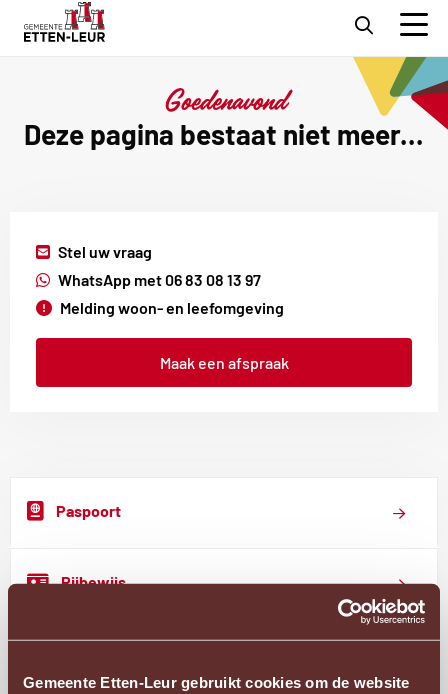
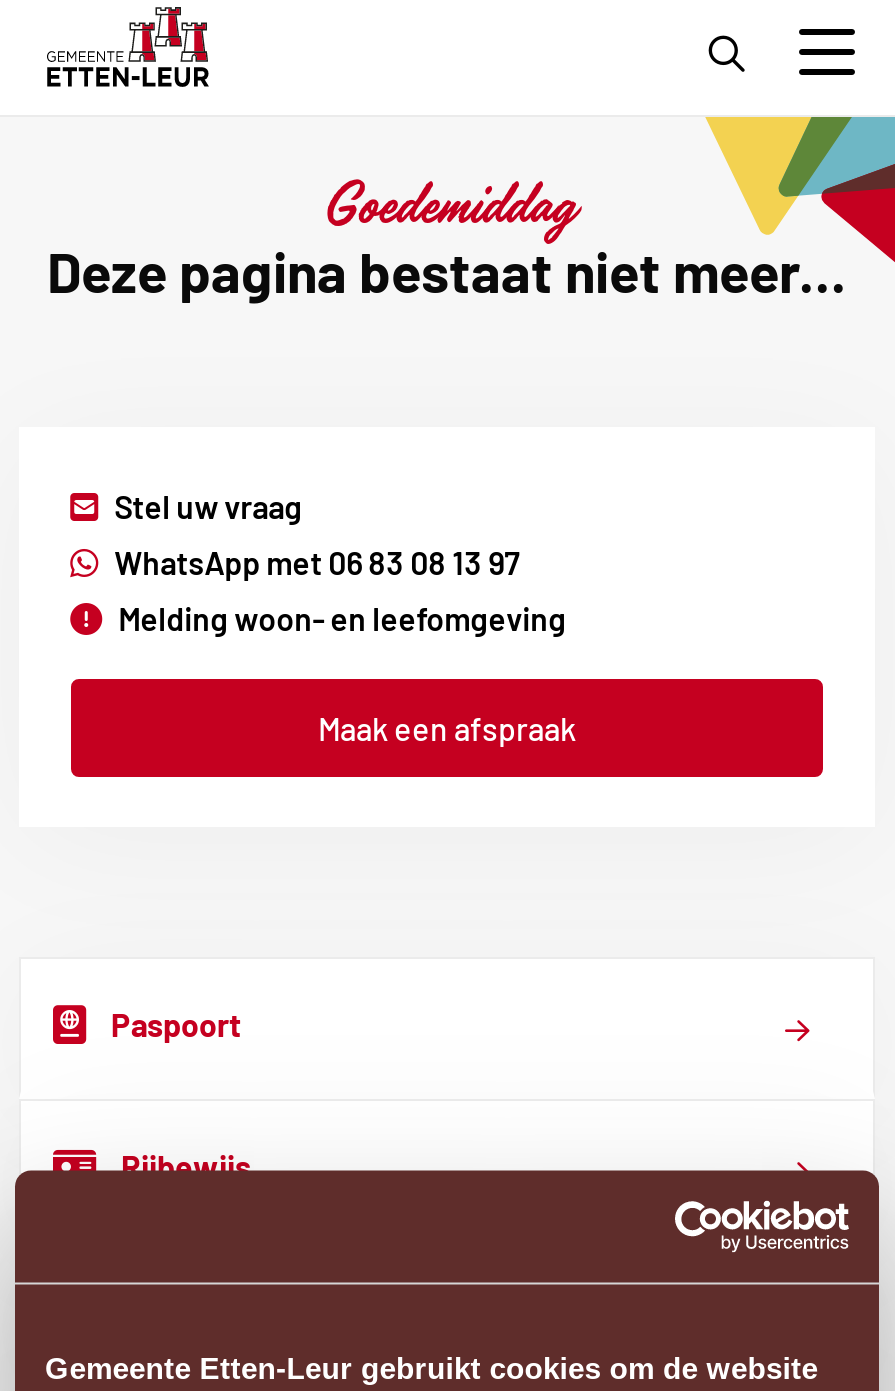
- Goedenavond
+ Goedemiddag
